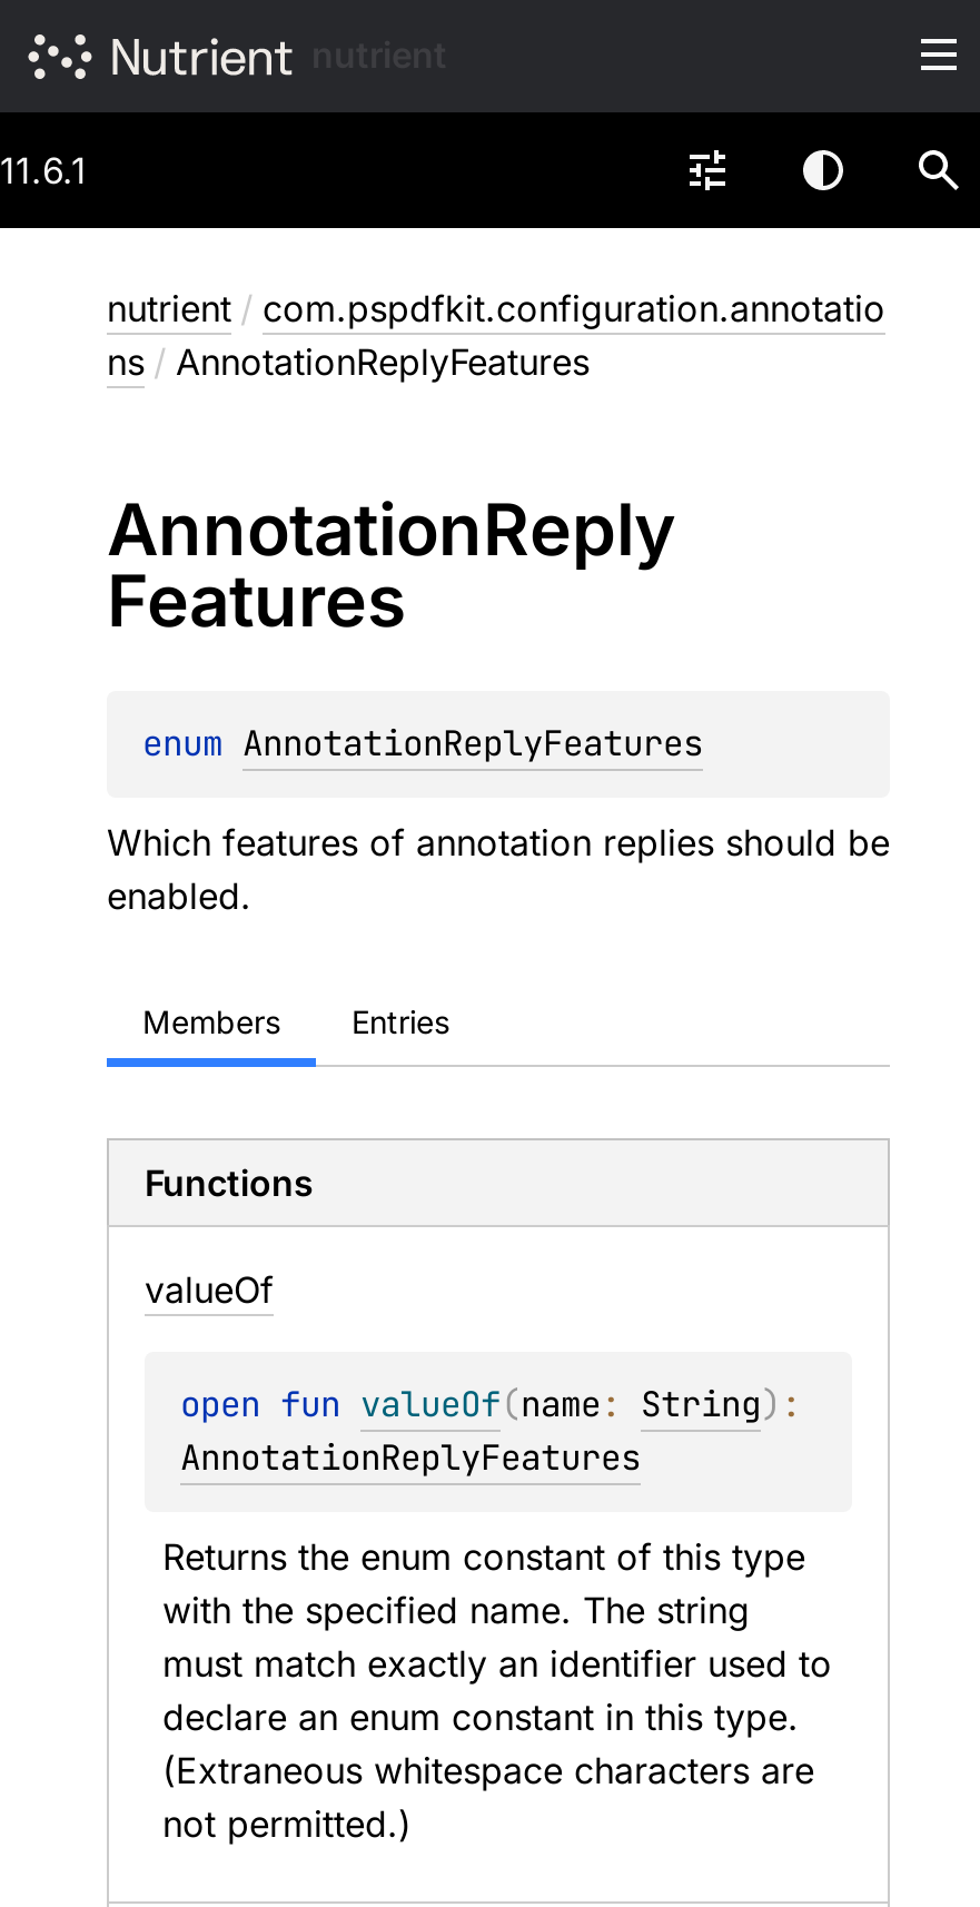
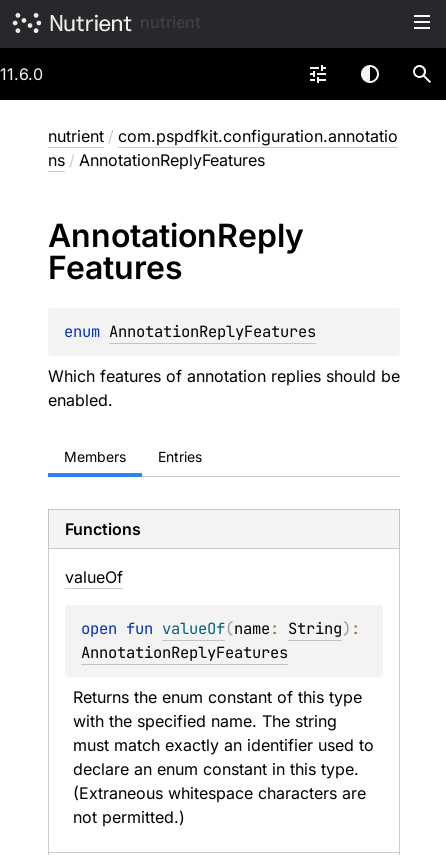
- 11.6.1
+ 11.6.0
